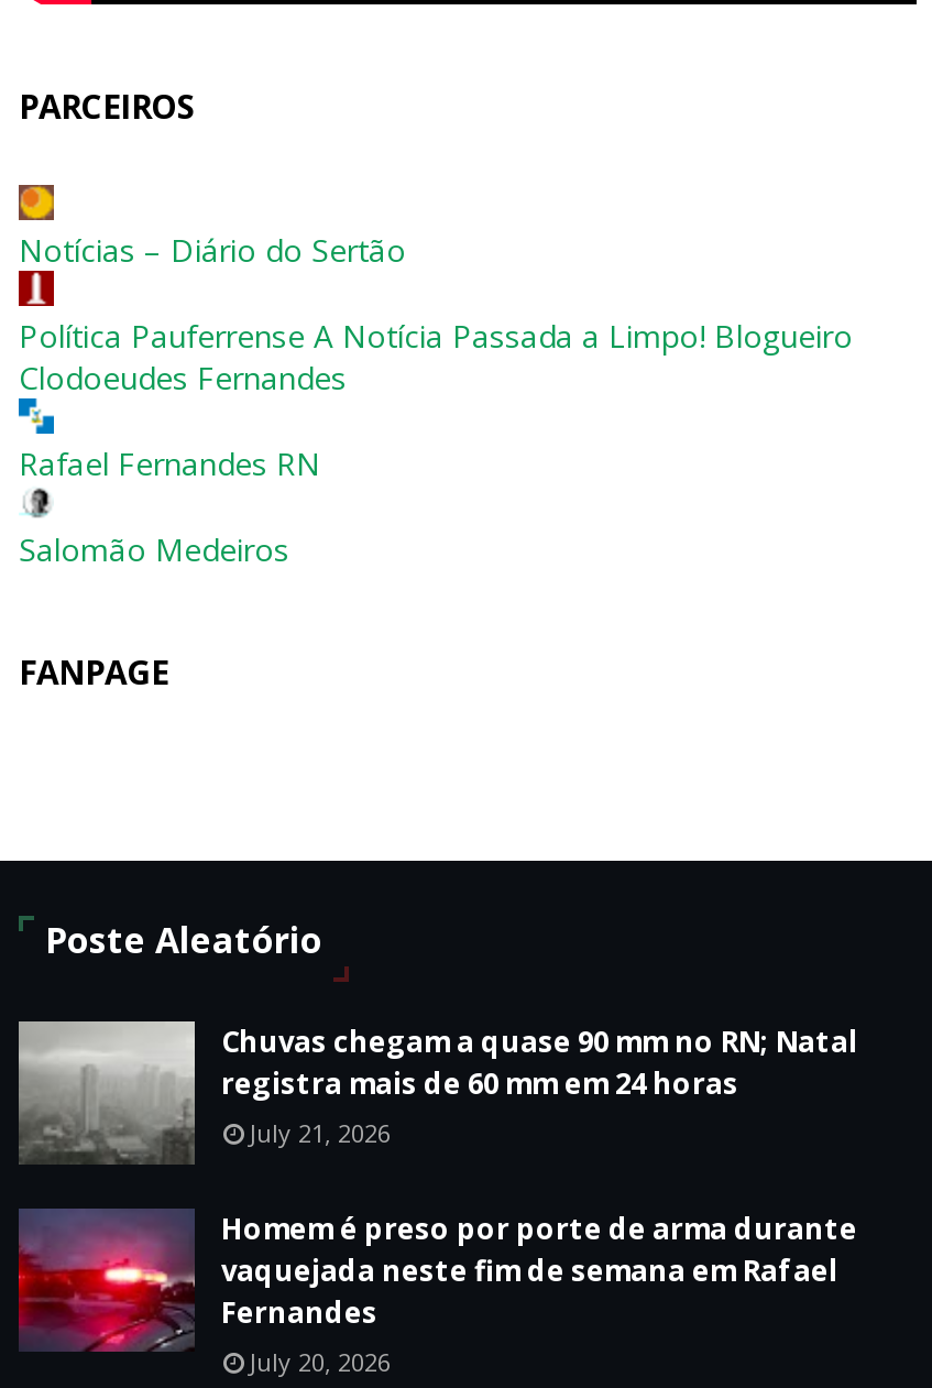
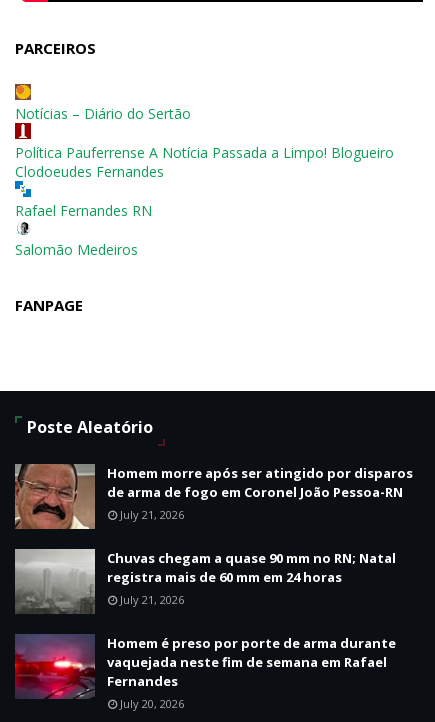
+ [image]
+ Homem morre após ser atingido por disparos
+ de arma de fogo em Coronel João Pessoa-RN
+ July 21, 2026
